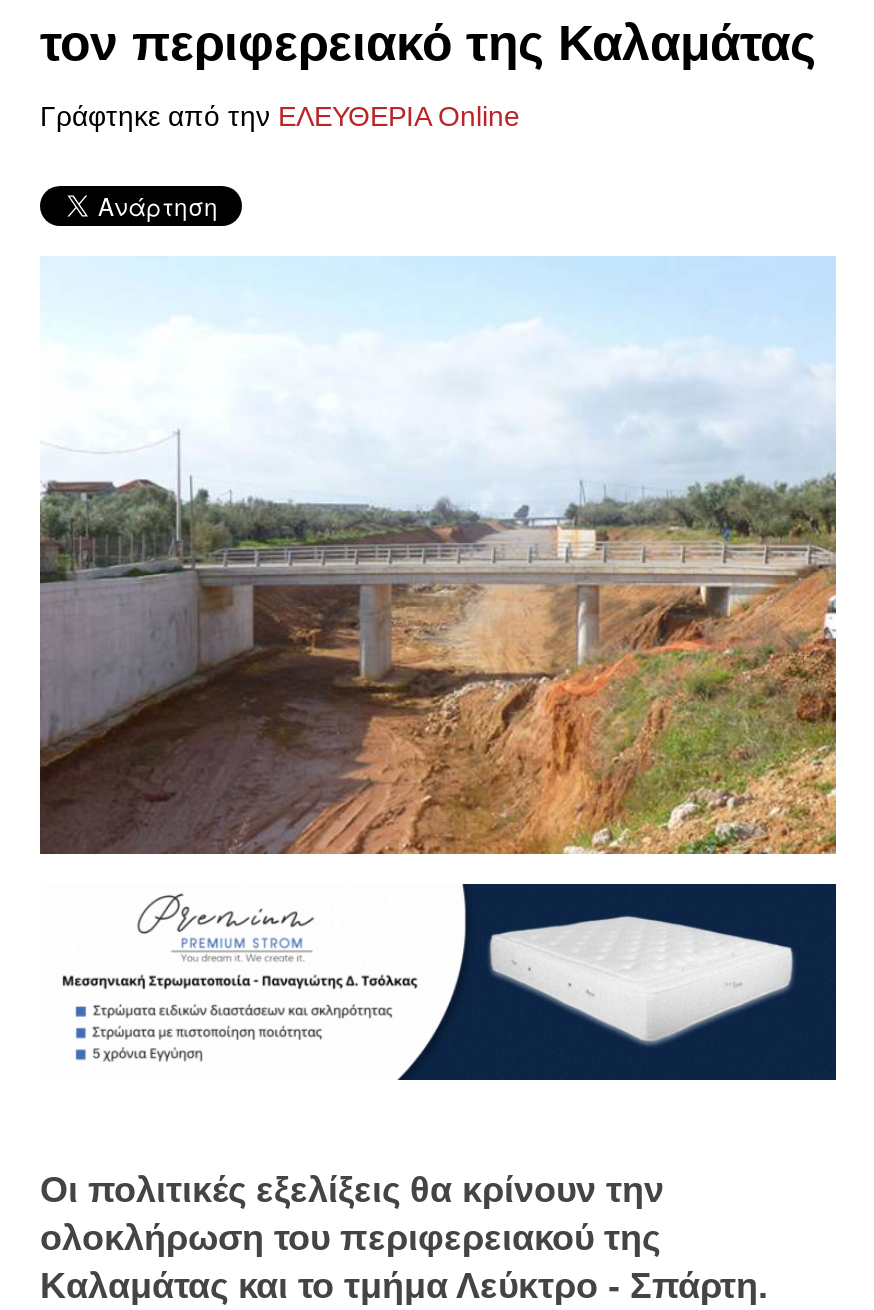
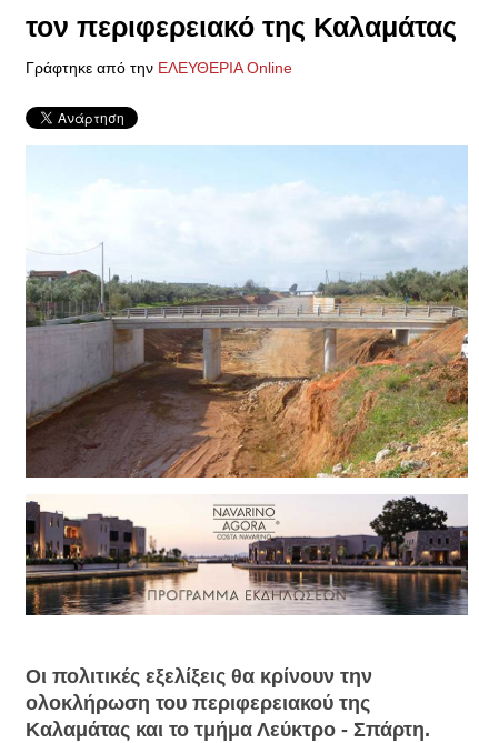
- [image]
+ [image]
